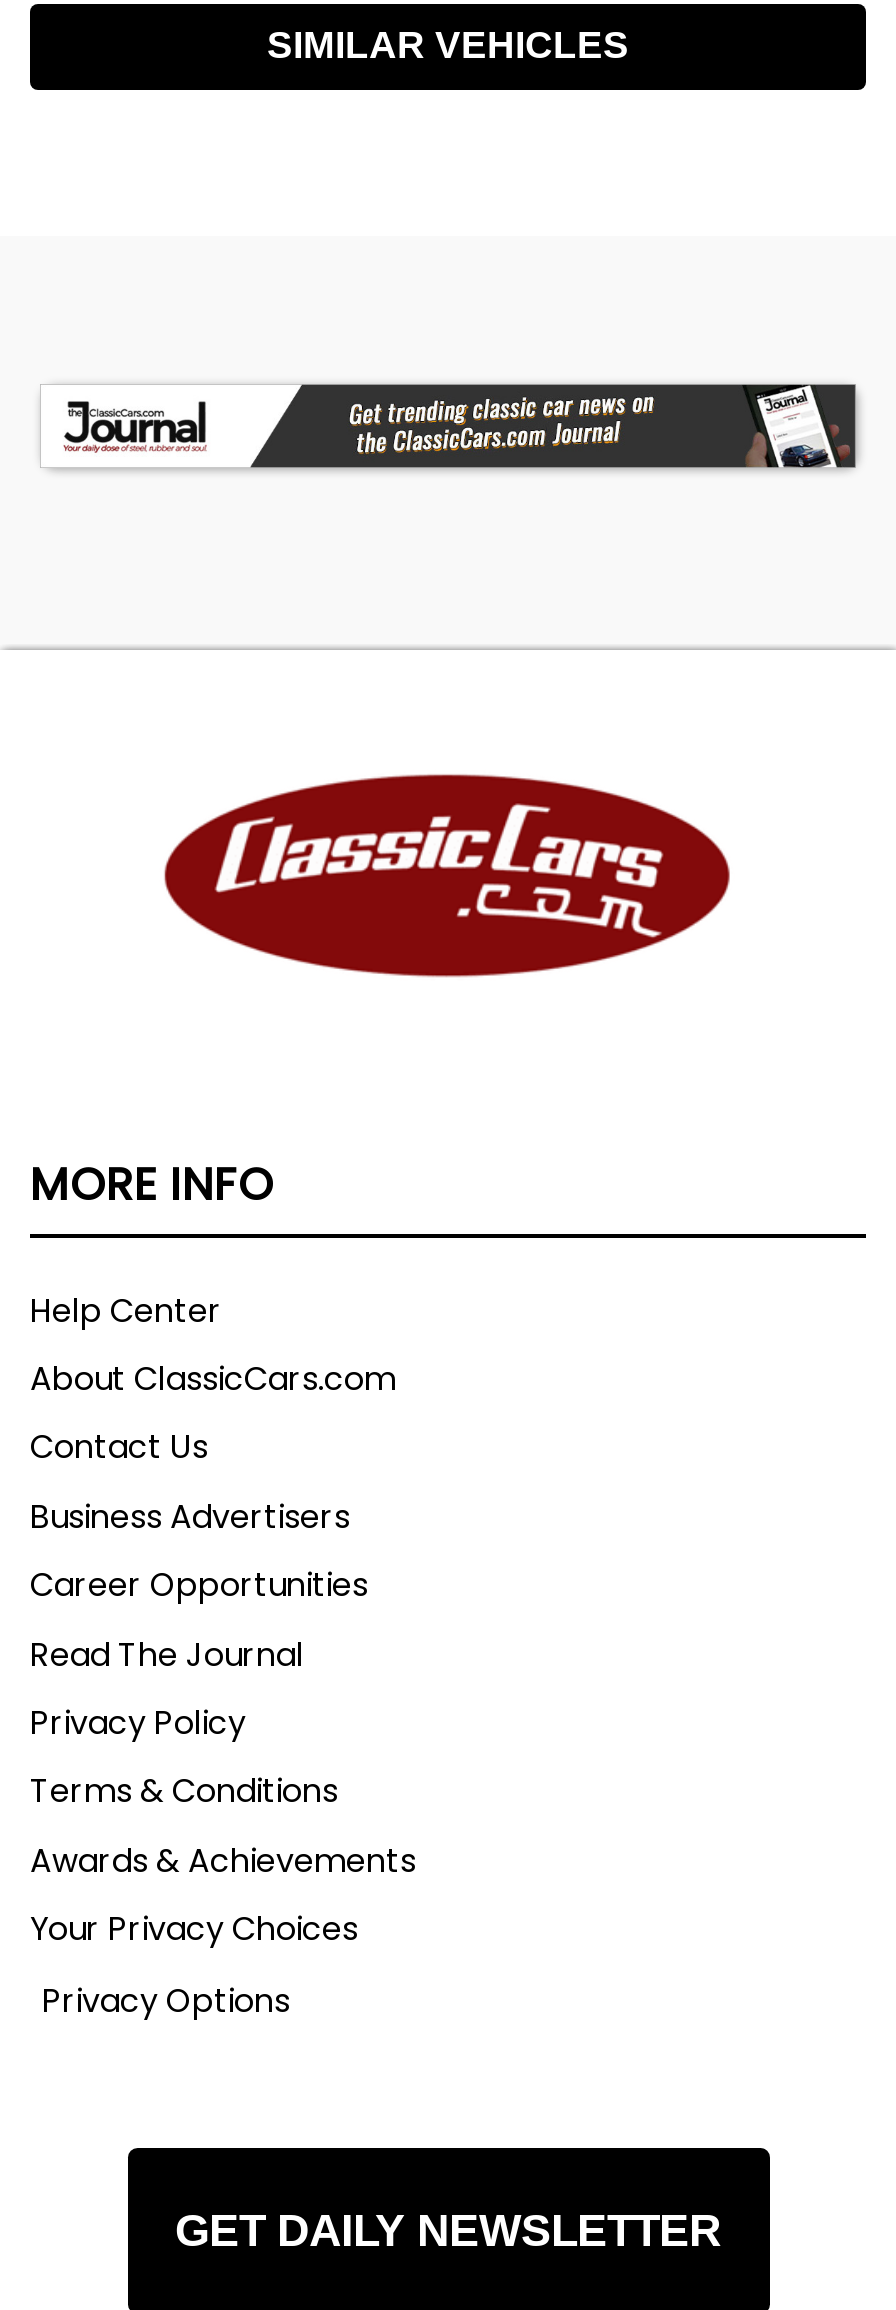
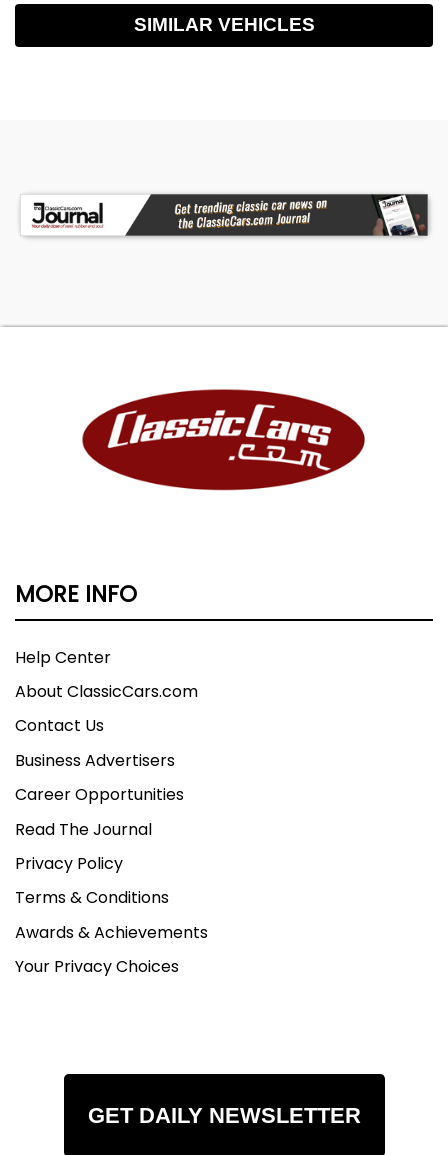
- Privacy Options
